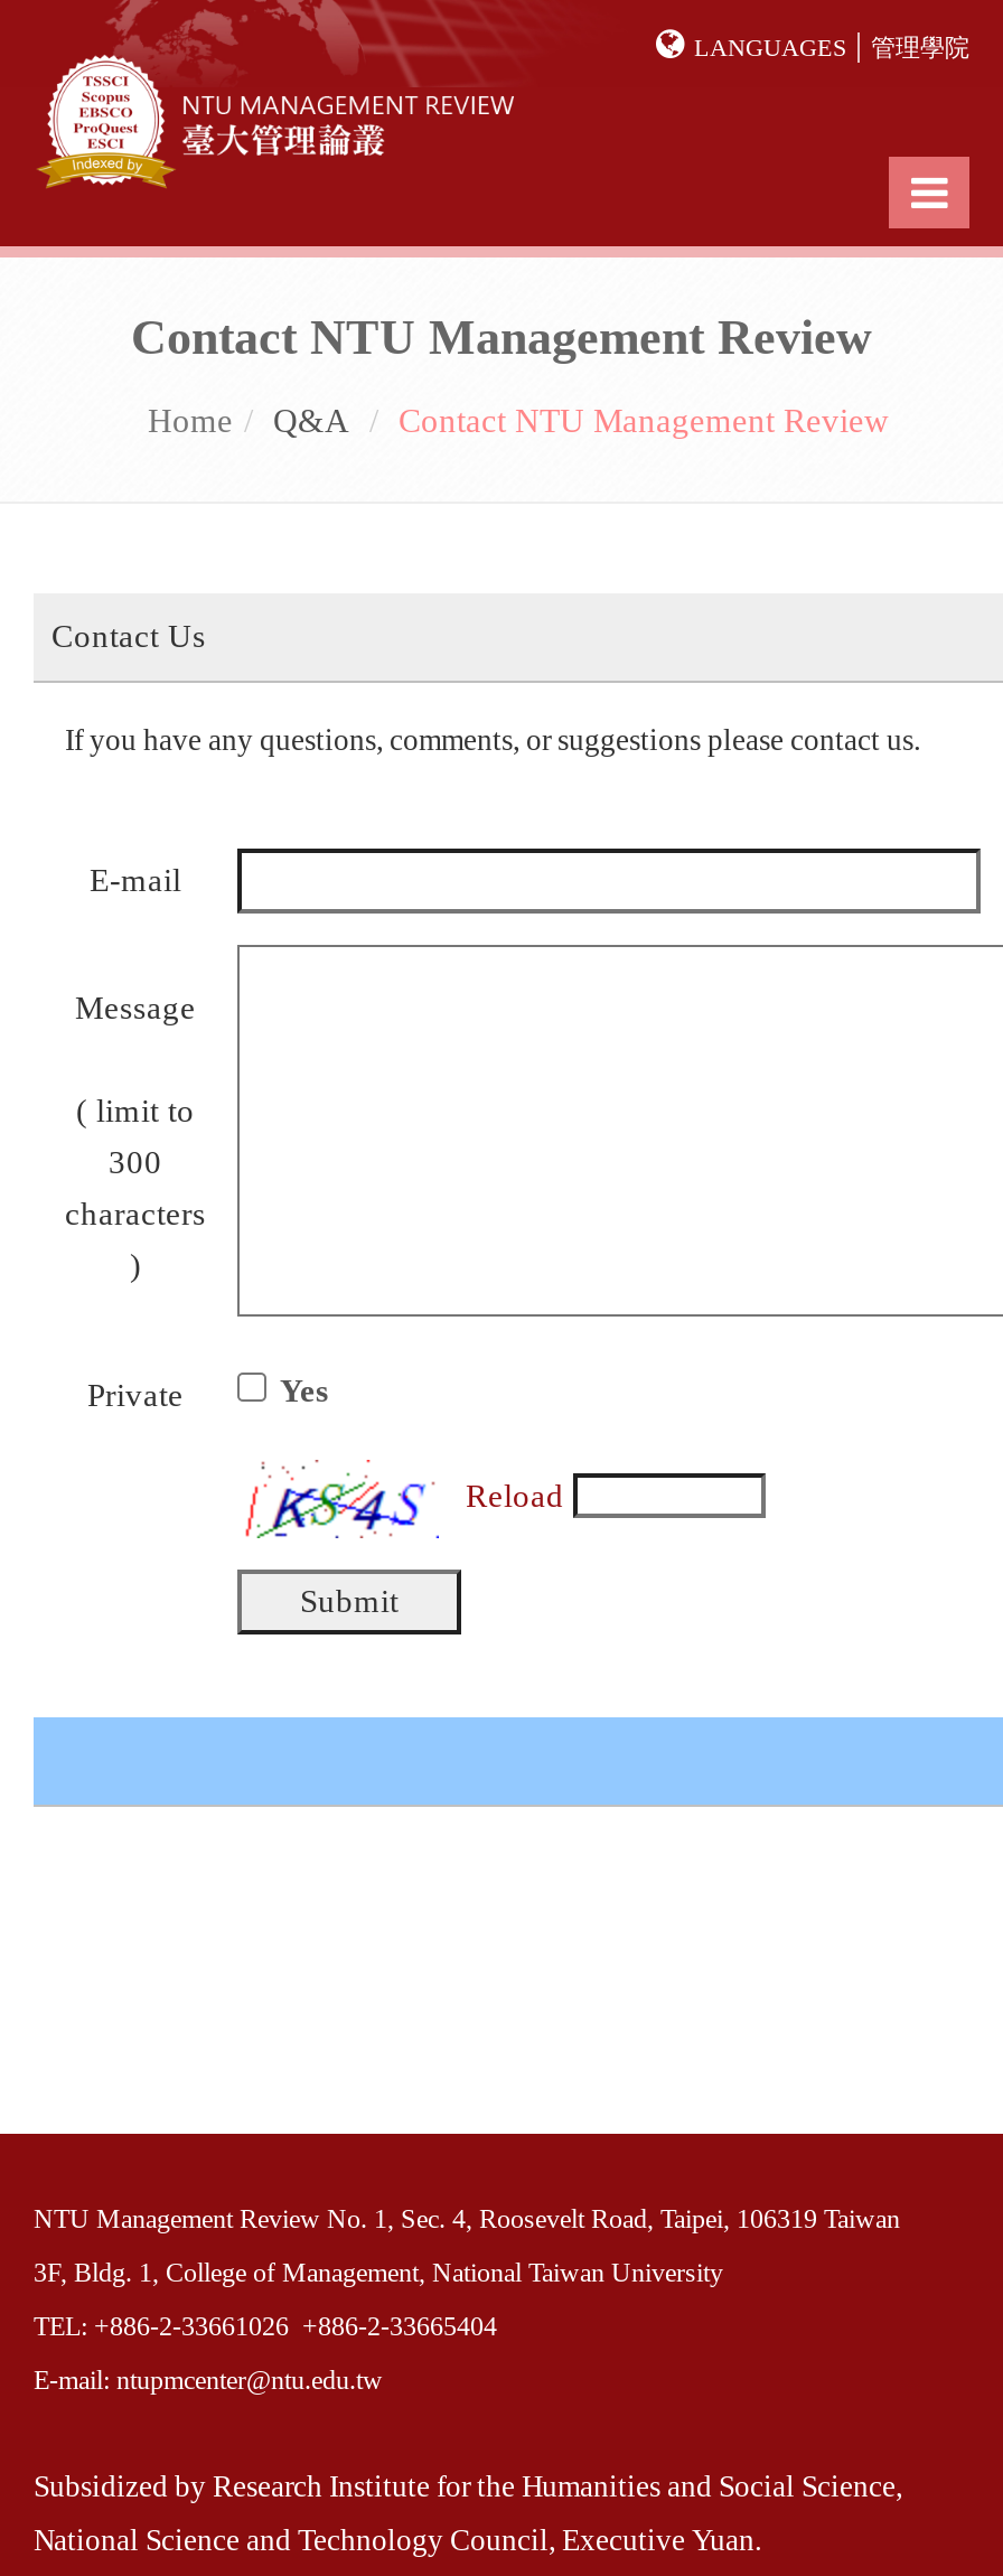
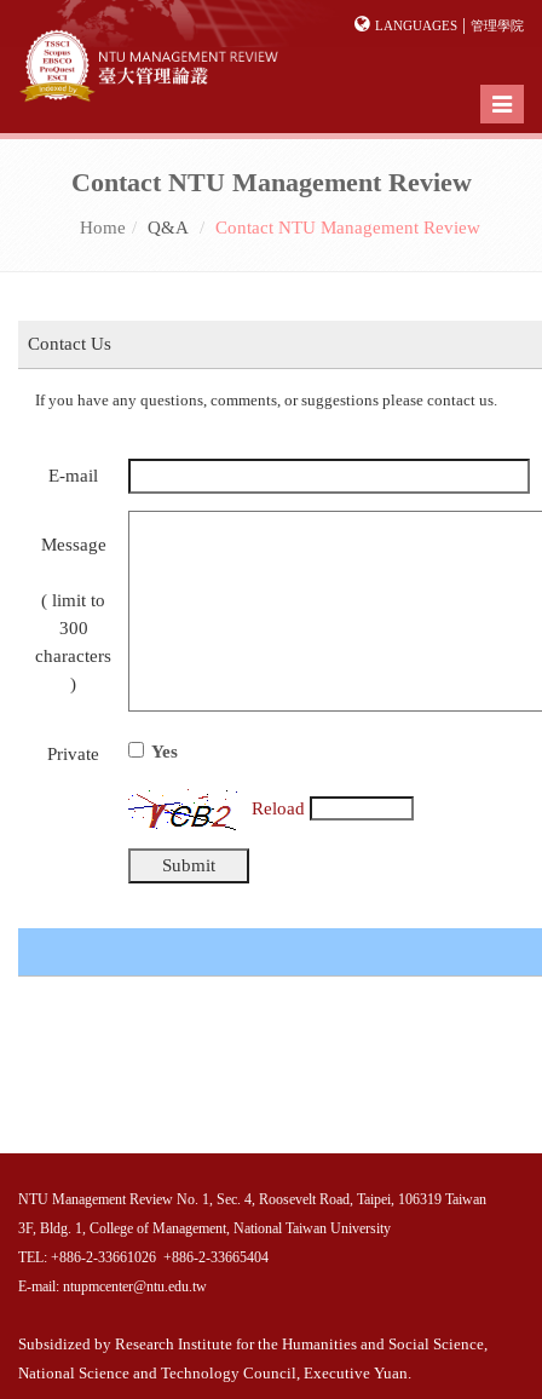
- [image]
+ [image]
